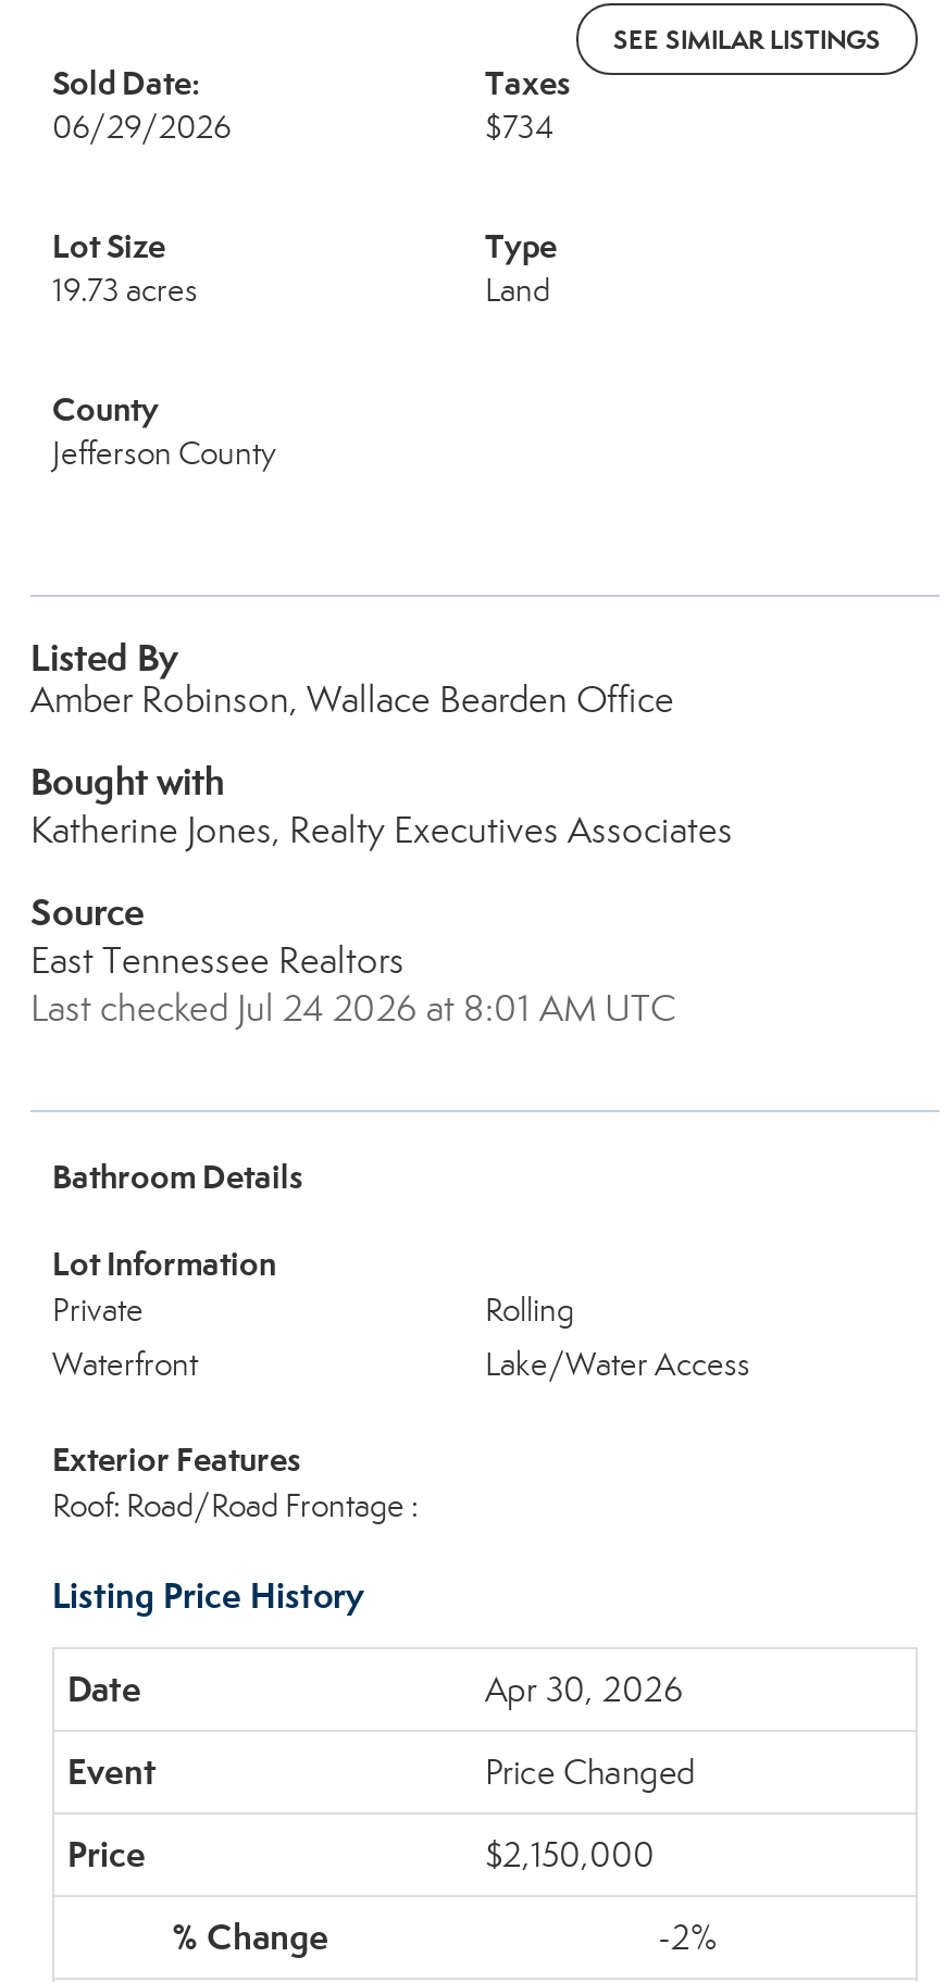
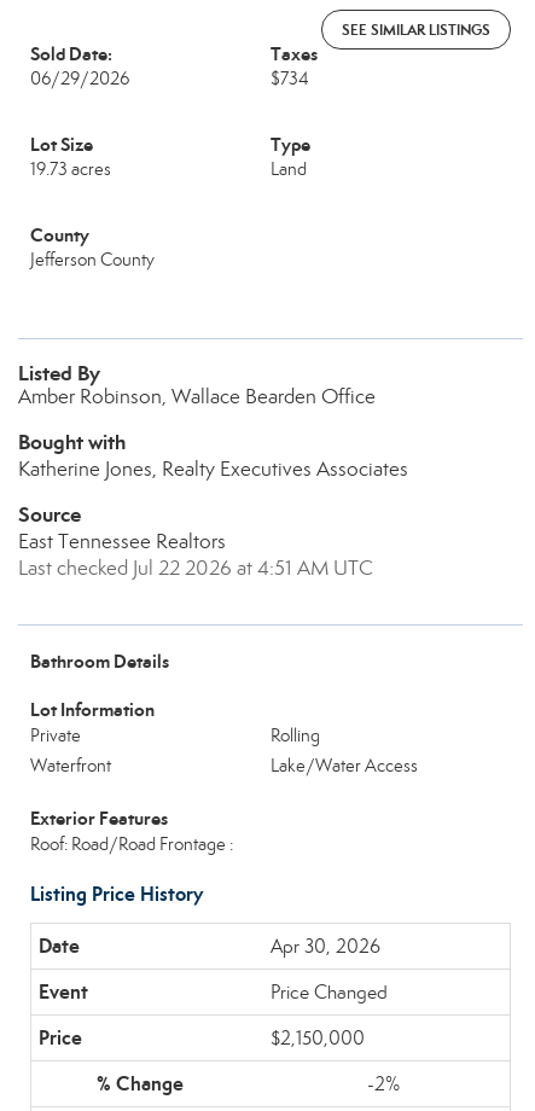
- Last checked Jul 24 2026 at 8:01 AM UTC
+ Last checked Jul 22 2026 at 4:51 AM UTC
